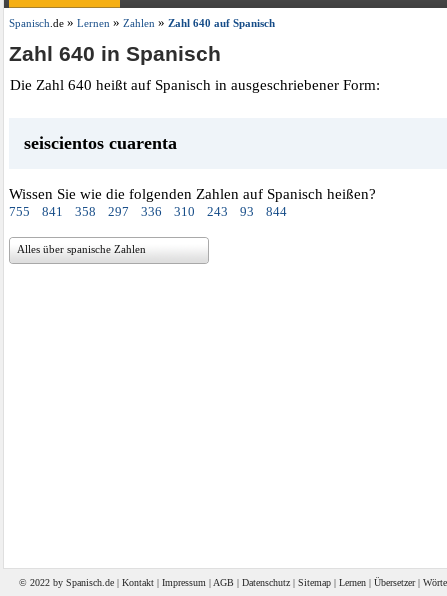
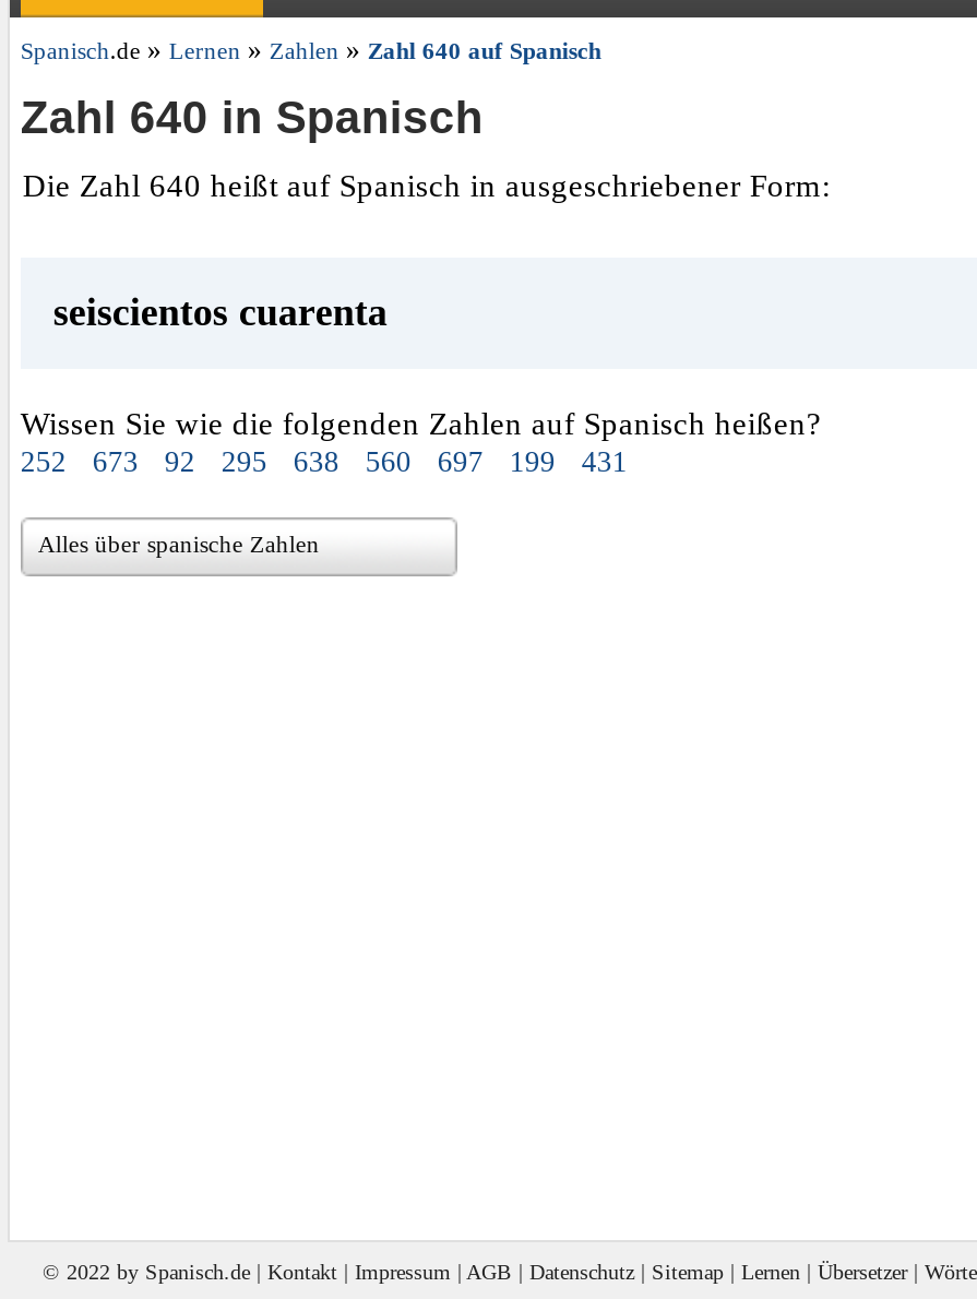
- 755
+ 252

- 841
+ 673

- 358
+ 92

- 297
+ 295

- 336
+ 638

- 310
+ 560

- 243
+ 697

- 93
+ 199

- 844
+ 431
